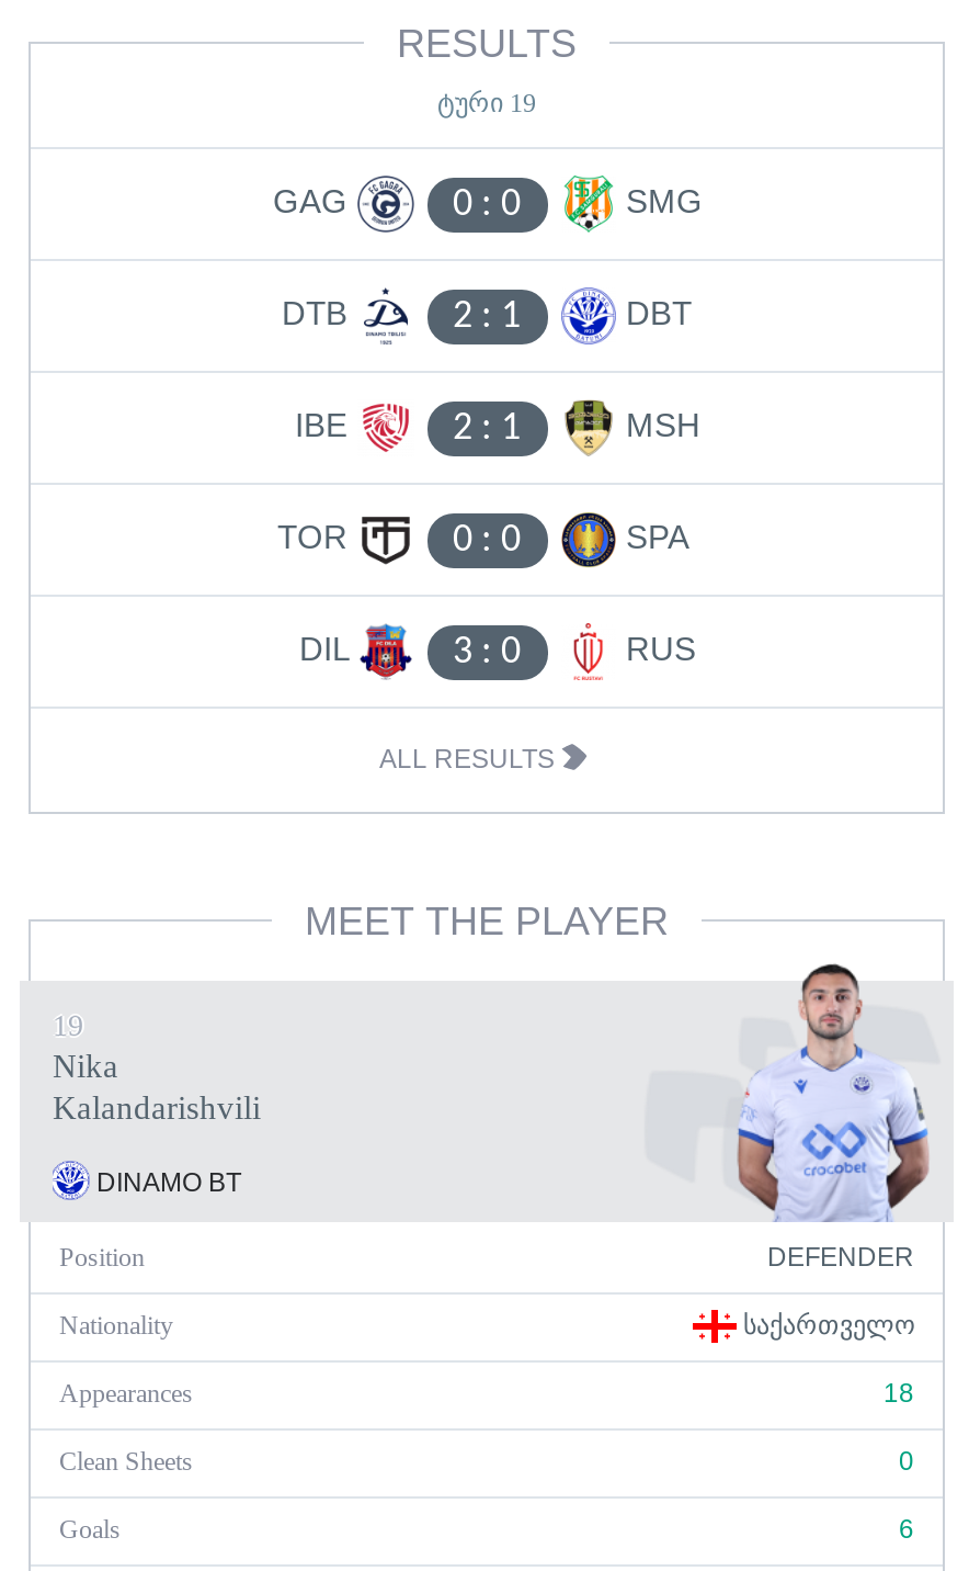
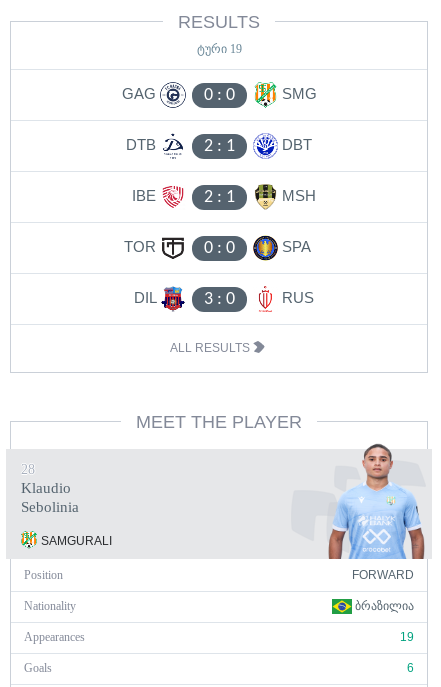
- [image]
- DEFENDER
+ [image]
+ FORWARD

- 19
- Nika
- Kalandarishvili
+ 28
+ Klaudio
+ Sebolinia

- DINAMO BT
+ SAMGURALI

- ᲡᲐᲥᲐᲠᲗᲕᲔᲚᲝ
+ ᲑᲠᲐᲖᲘᲚᲘᲐ

- 18
- Clean Sheets
- 0
+ 19
